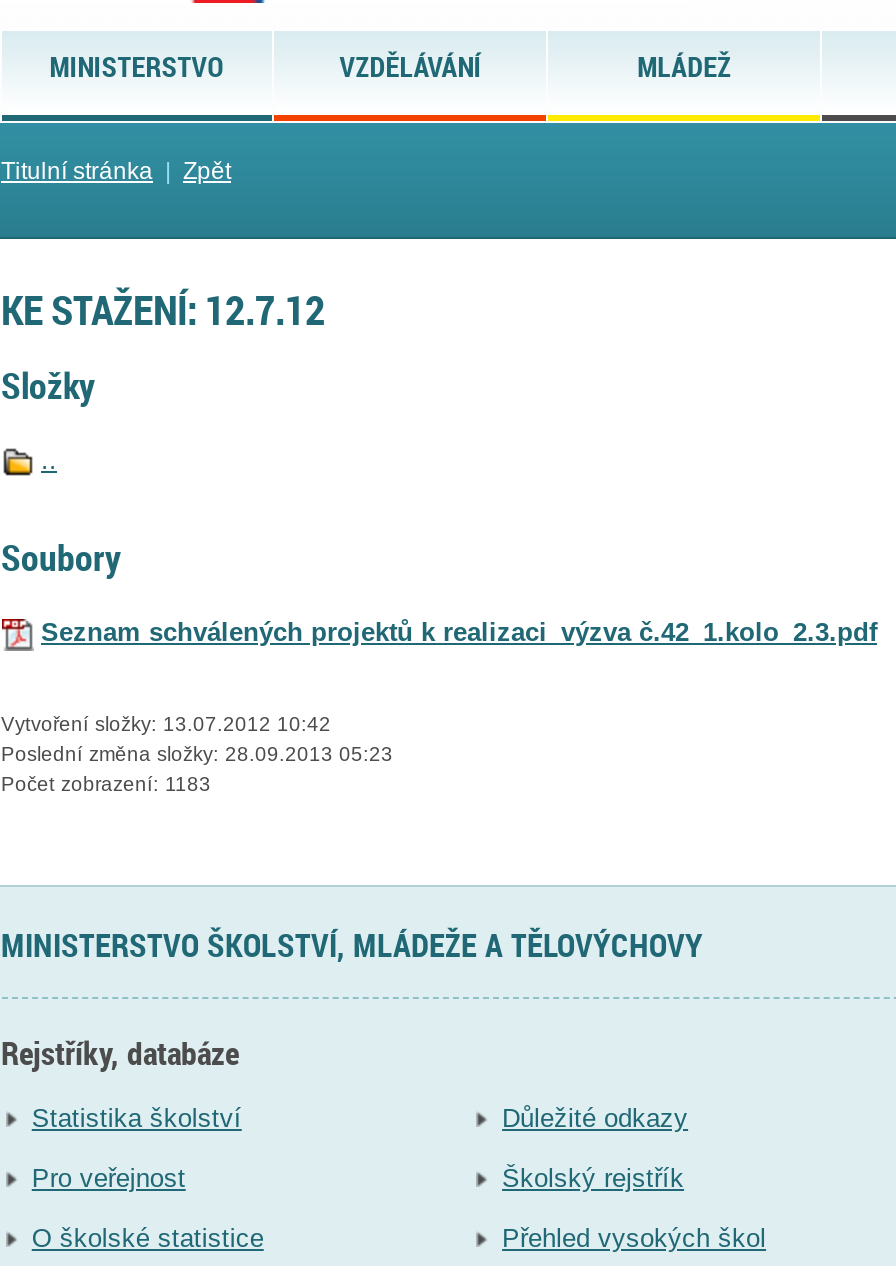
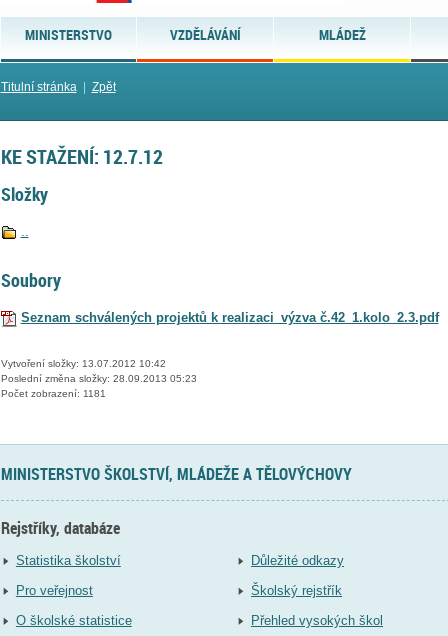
- Počet zobrazení: 1183
+ Počet zobrazení: 1181
